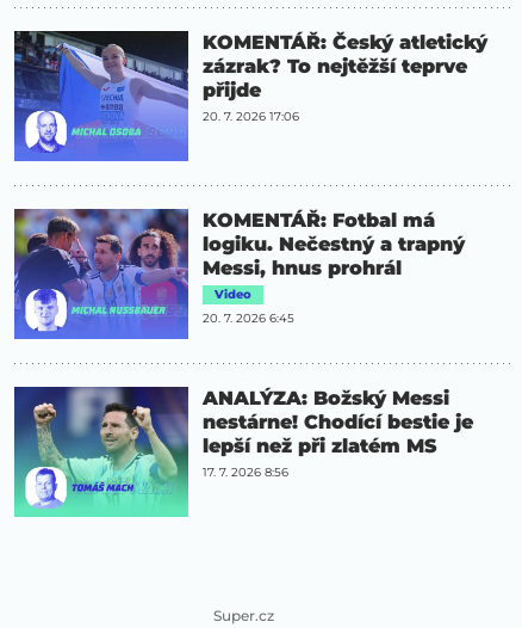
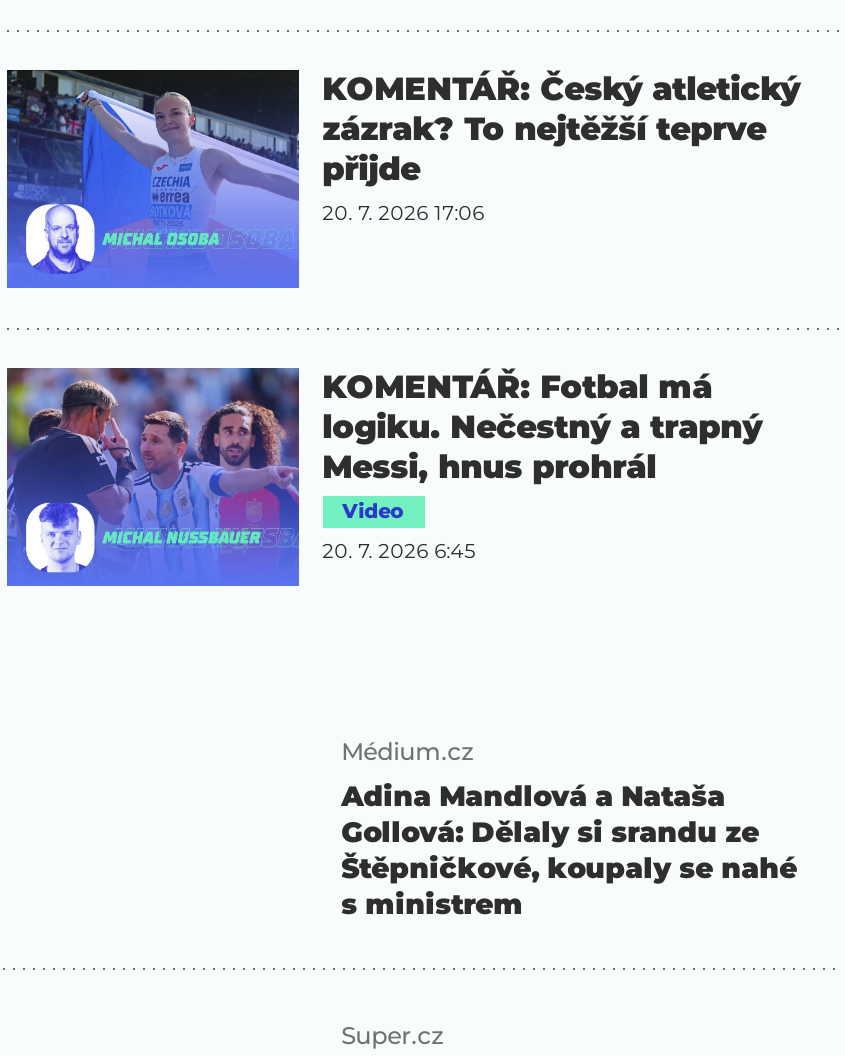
- [image]

- ANALÝZA: Božský Messi
- nestárne! Chodící bestie je
- lepší než při zlatém MS
- 17. 7. 2026 8:56
+ Médium.cz
+ Adina Mandlová a Nataša
+ Gollová: Dělaly si srandu ze
+ Štěpničkové, koupaly se nahé
+ s ministrem
